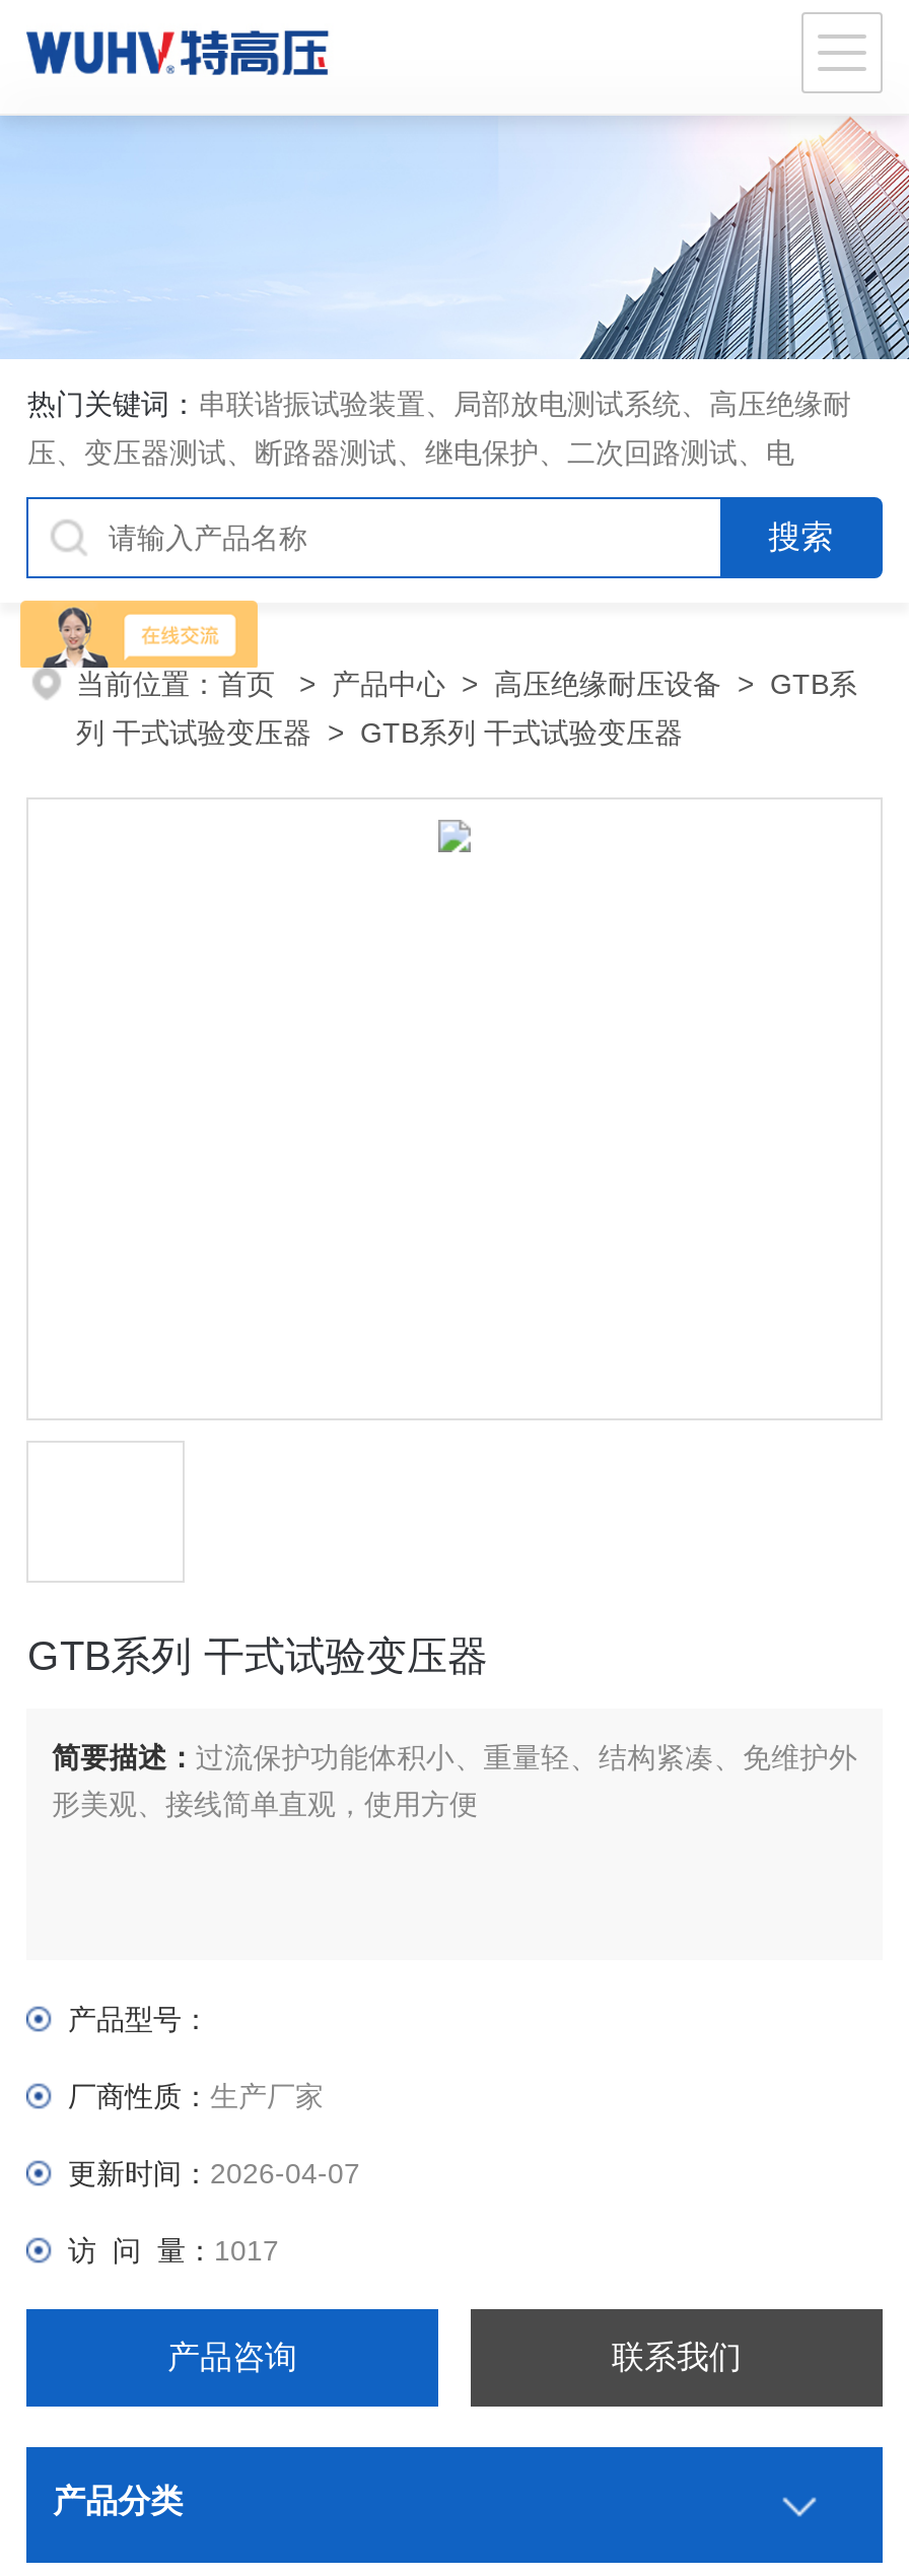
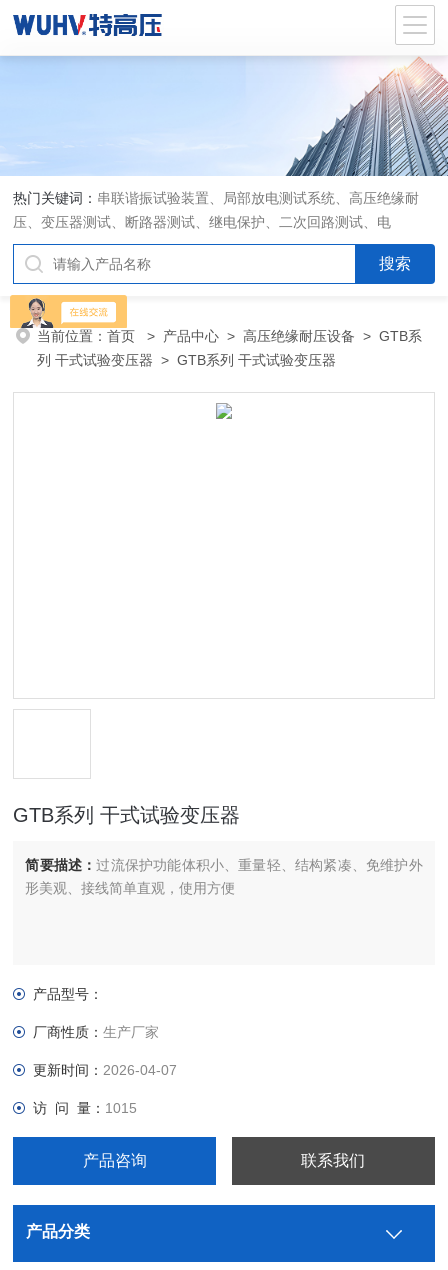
- 访 问 量：1017
+ 访 问 量：1015
